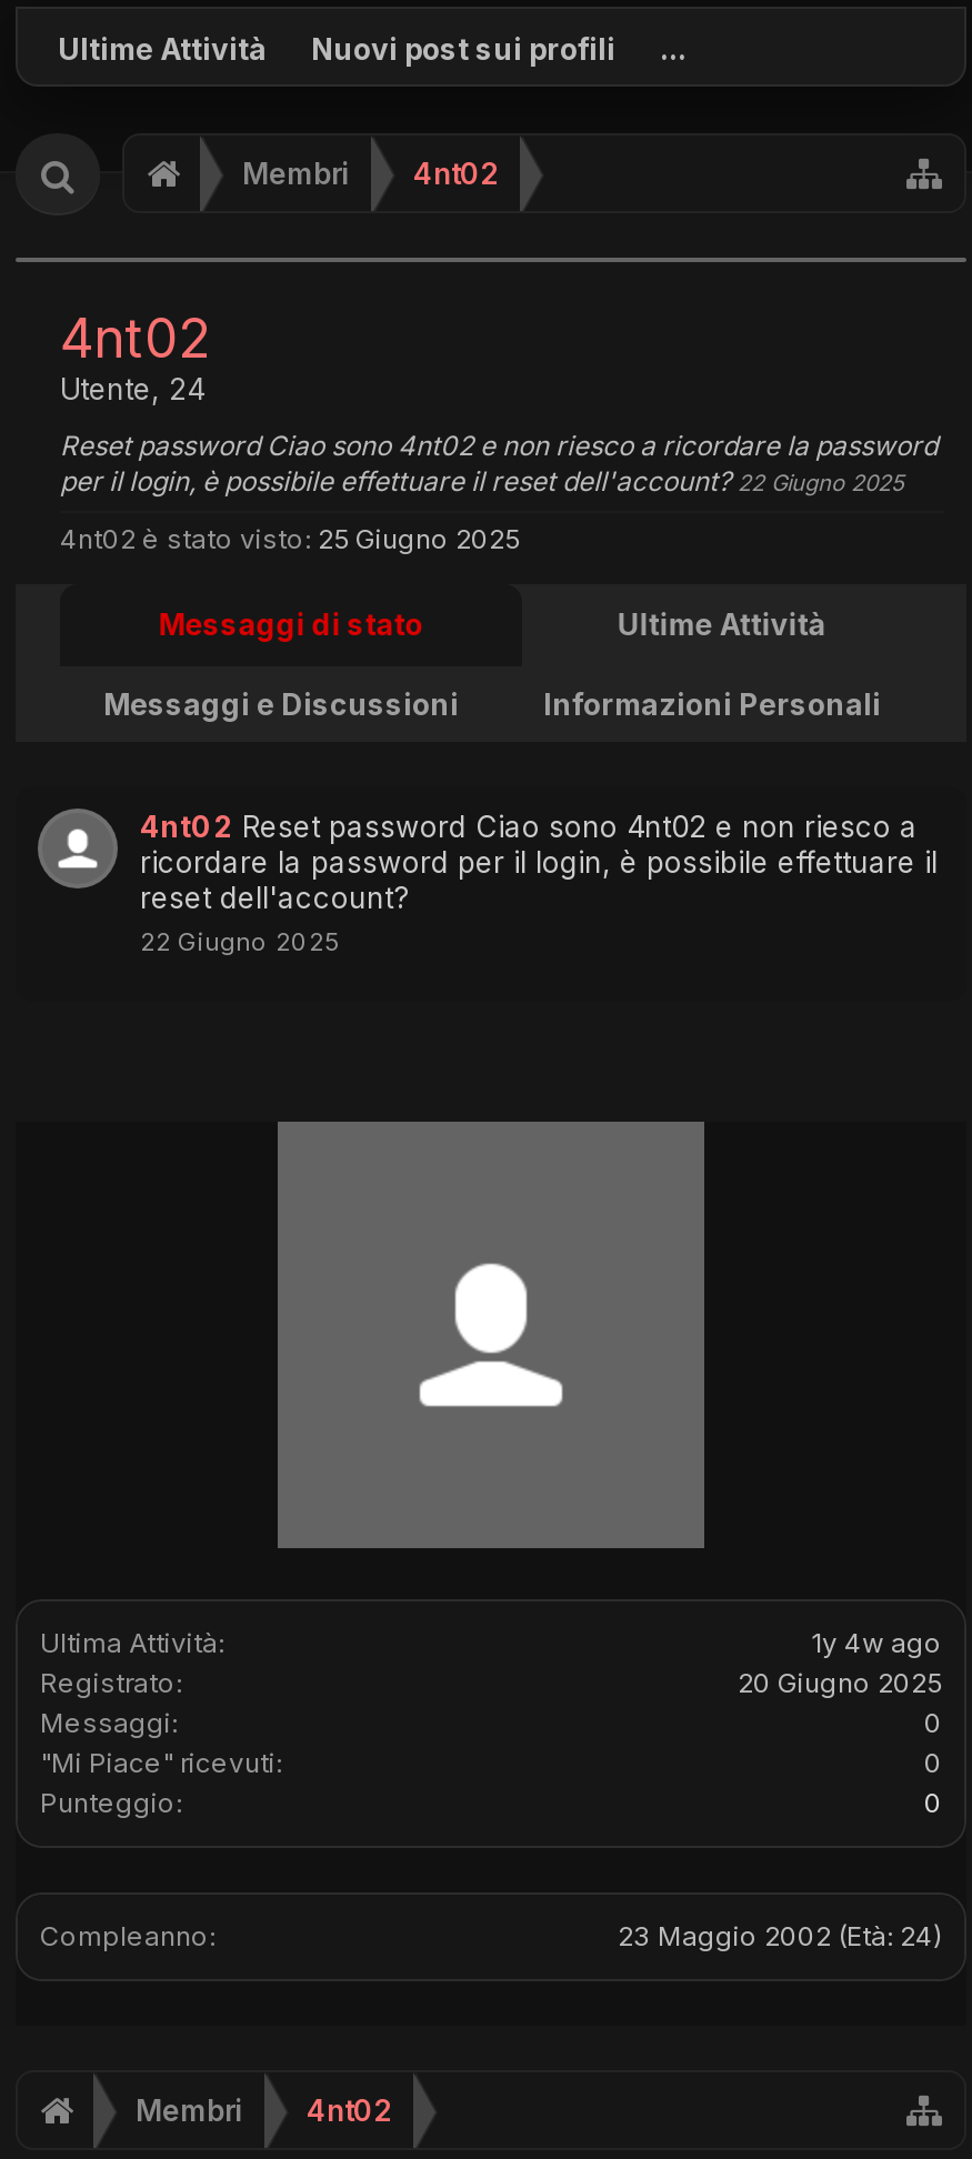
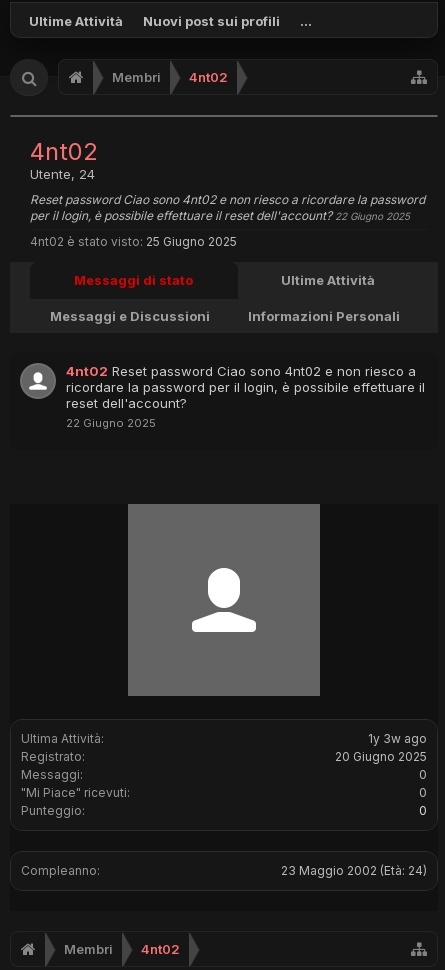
- 1y 4w ago
+ 1y 3w ago
